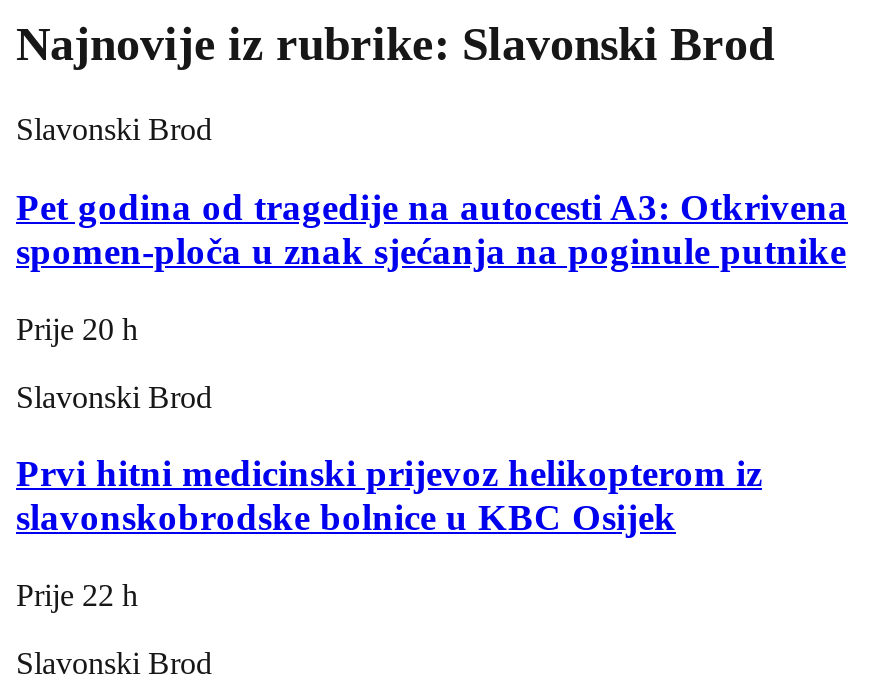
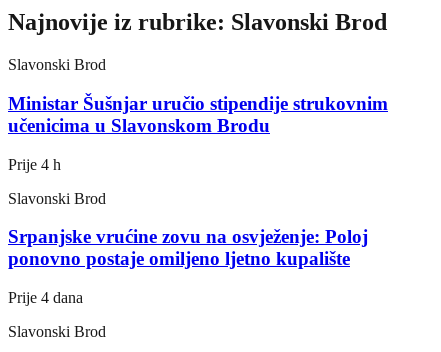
- Pet godina od tragedije na autocesti A3: Otkrivena
- spomen-ploča u znak sjećanja na poginule putnike
+ Ministar Šušnjar uručio stipendije strukovnim
+ učenicima u Slavonskom Brodu

- Prije 20 h
+ Prije 4 h

- Prvi hitni medicinski prijevoz helikopterom iz
- slavonskobrodske bolnice u KBC Osijek
+ Srpanjske vrućine zovu na osvježenje: Poloj
+ ponovno postaje omiljeno ljetno kupalište

- Prije 22 h
+ Prije 4 dana
